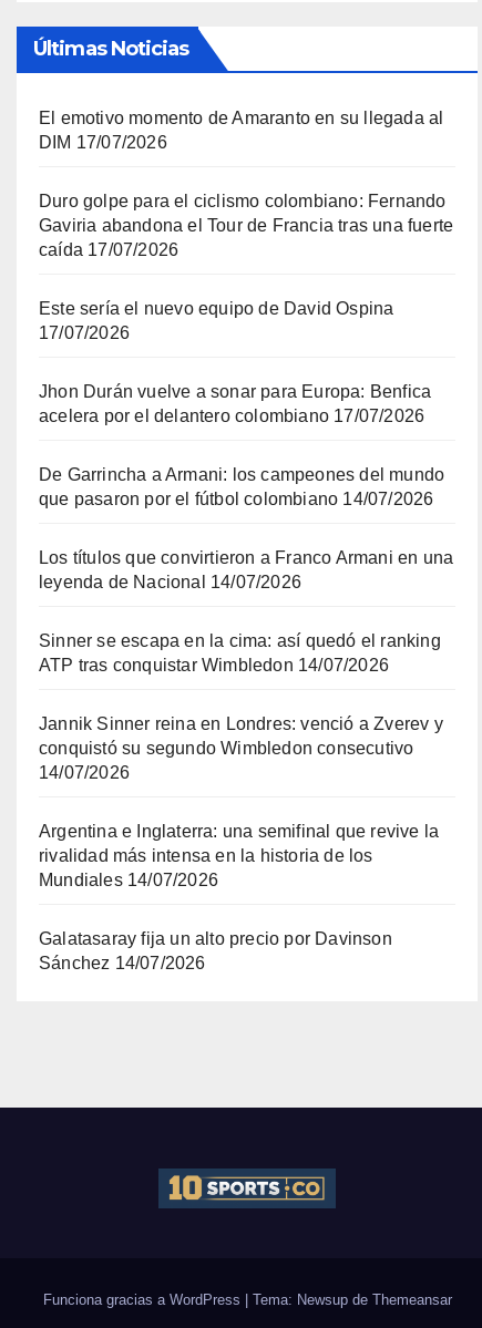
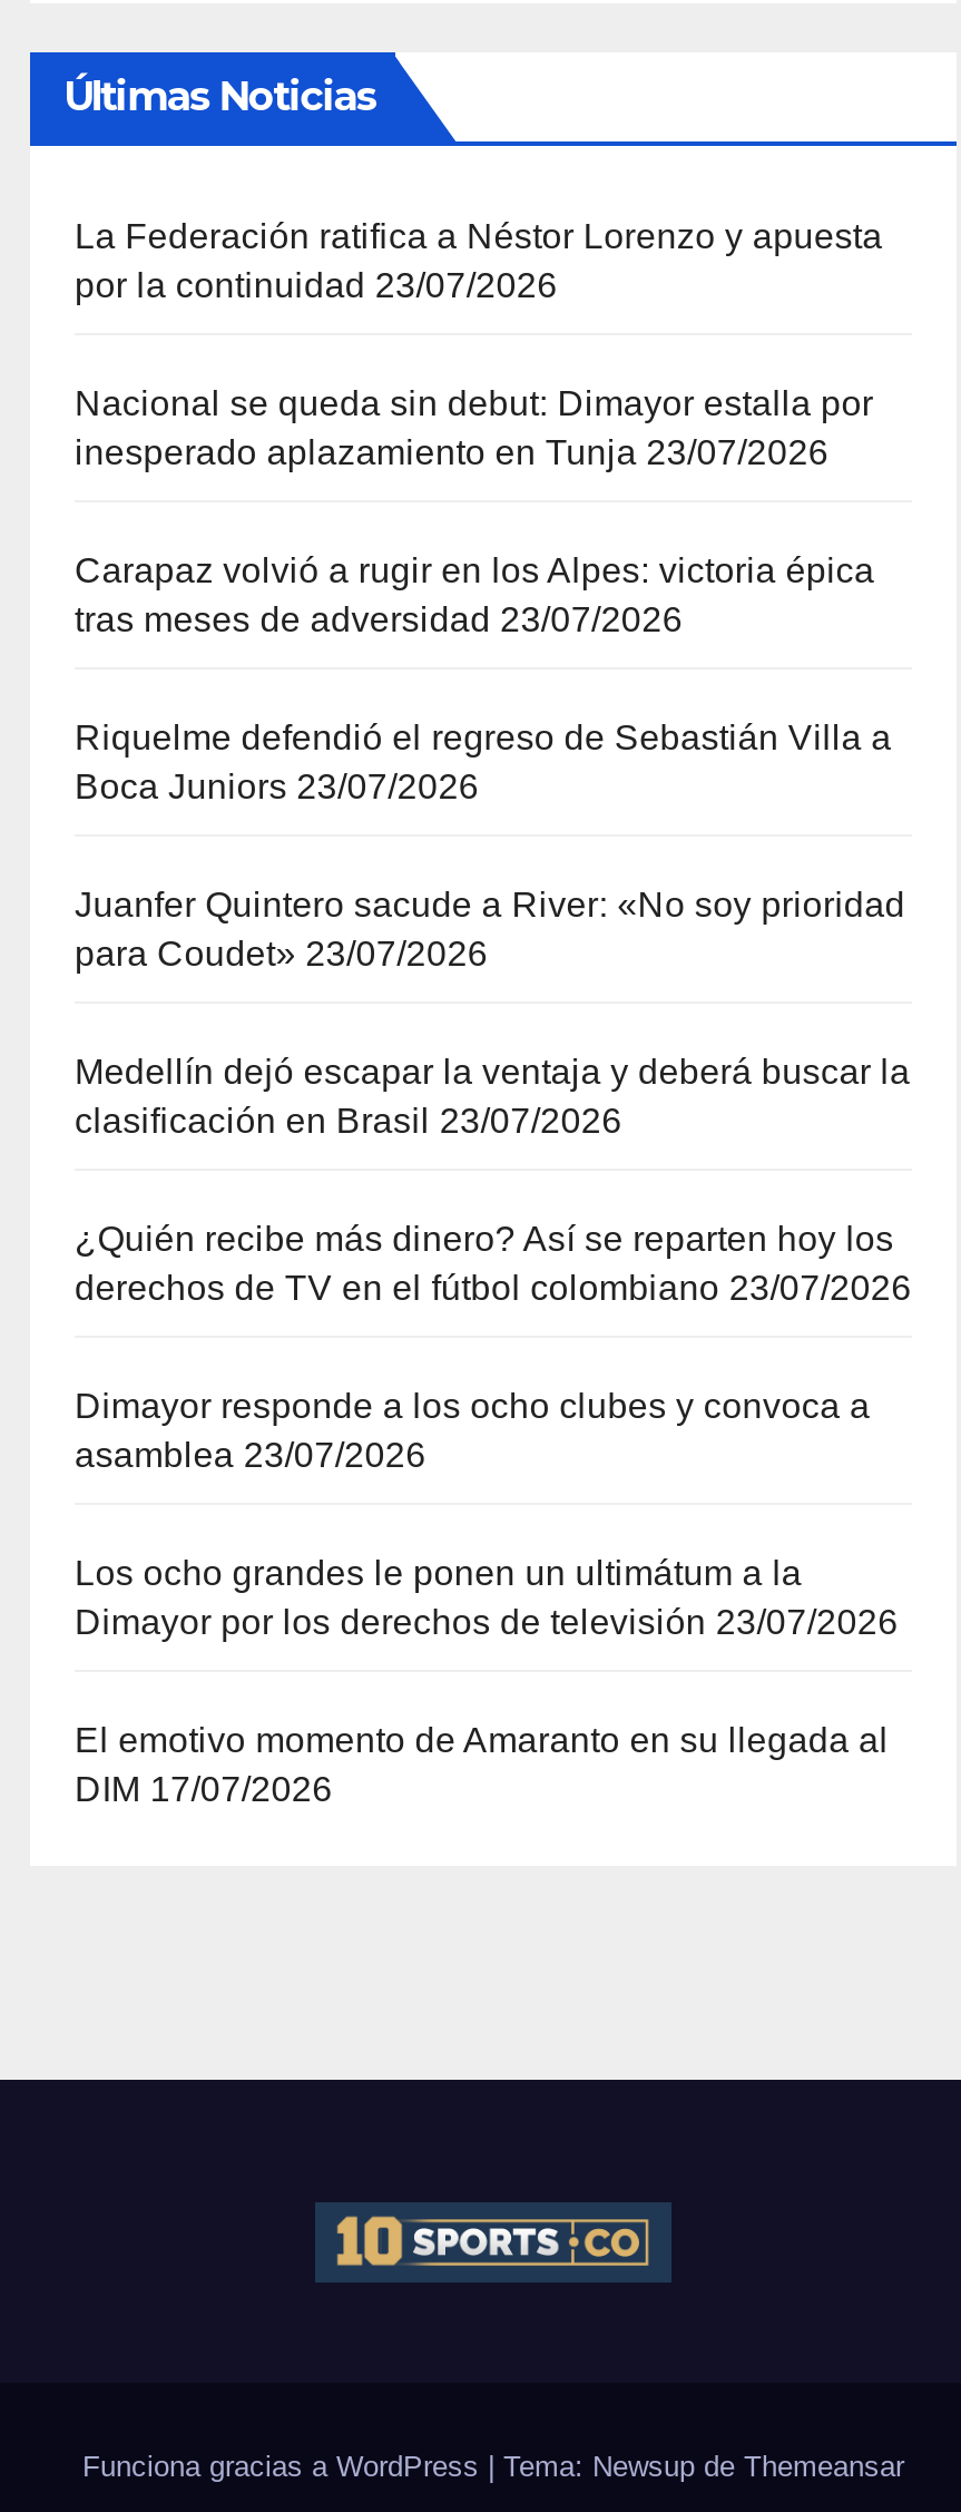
+ La Federación ratifica a Néstor Lorenzo y apuesta
+ por la continuidad 23/07/2026
+ Nacional se queda sin debut: Dimayor estalla por
+ inesperado aplazamiento en Tunja 23/07/2026
+ Carapaz volvió a rugir en los Alpes: victoria épica
+ tras meses de adversidad 23/07/2026
+ Riquelme defendió el regreso de Sebastián Villa a
+ Boca Juniors 23/07/2026
+ Juanfer Quintero sacude a River: «No soy prioridad
+ para Coudet» 23/07/2026
+ Medellín dejó escapar la ventaja y deberá buscar la
+ clasificación en Brasil 23/07/2026
+ ¿Quién recibe más dinero? Así se reparten hoy los
+ derechos de TV en el fútbol colombiano 23/07/2026
+ Dimayor responde a los ocho clubes y convoca a
+ asamblea 23/07/2026
+ Los ocho grandes le ponen un ultimátum a la
+ Dimayor por los derechos de televisión 23/07/2026

moved down: El emotivo momento de Amaranto en su llegada al | DIM 17/07/2026

- Duro golpe para el ciclismo colombiano: Fernando
- Gaviria abandona el Tour de Francia tras una fuerte
- caída 17/07/2026
- Este sería el nuevo equipo de David Ospina
- 17/07/2026
- Jhon Durán vuelve a sonar para Europa: Benfica
- acelera por el delantero colombiano 17/07/2026
- De Garrincha a Armani: los campeones del mundo
- que pasaron por el fútbol colombiano 14/07/2026
- Los títulos que convirtieron a Franco Armani en una
- leyenda de Nacional 14/07/2026
- Sinner se escapa en la cima: así quedó el ranking
- ATP tras conquistar Wimbledon 14/07/2026
- Jannik Sinner reina en Londres: venció a Zverev y
- conquistó su segundo Wimbledon consecutivo
- 14/07/2026
- Argentina e Inglaterra: una semifinal que revive la
- rivalidad más intensa en la historia de los
- Mundiales 14/07/2026
- Galatasaray fija un alto precio por Davinson
- Sánchez 14/07/2026
